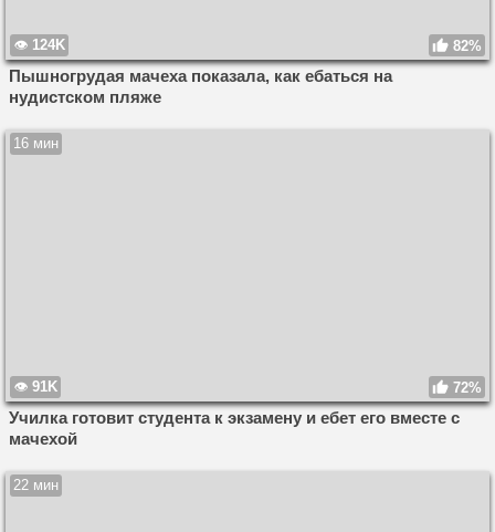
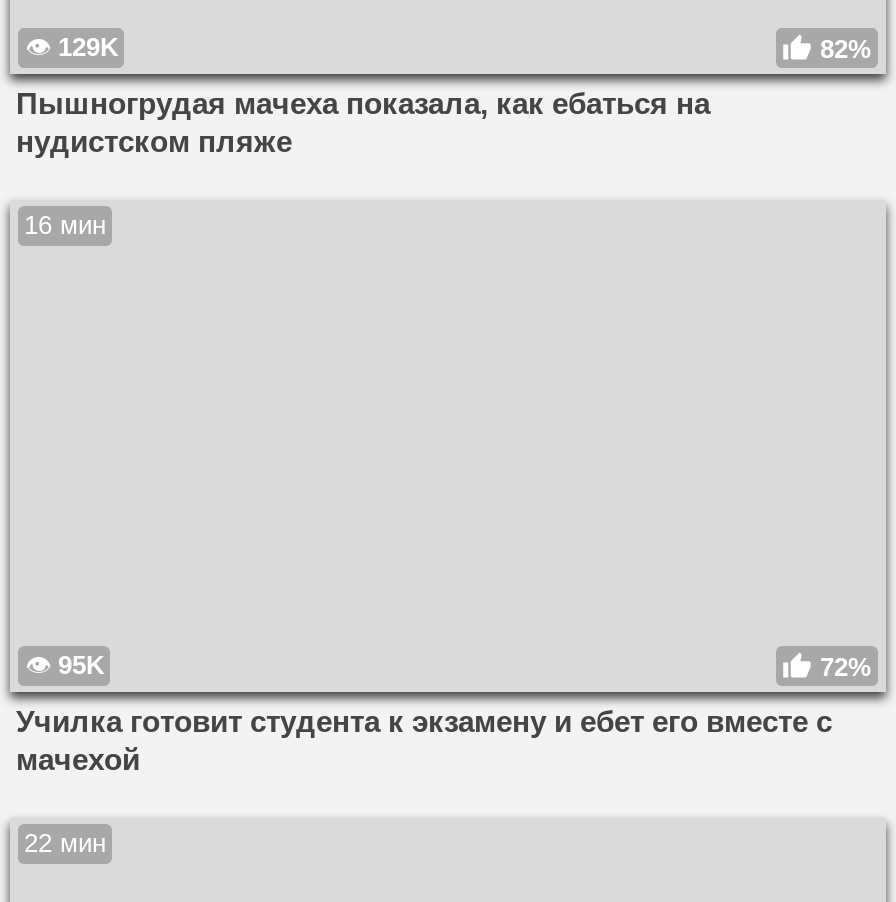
- 124K
+ 129K

- 91K
+ 95K
